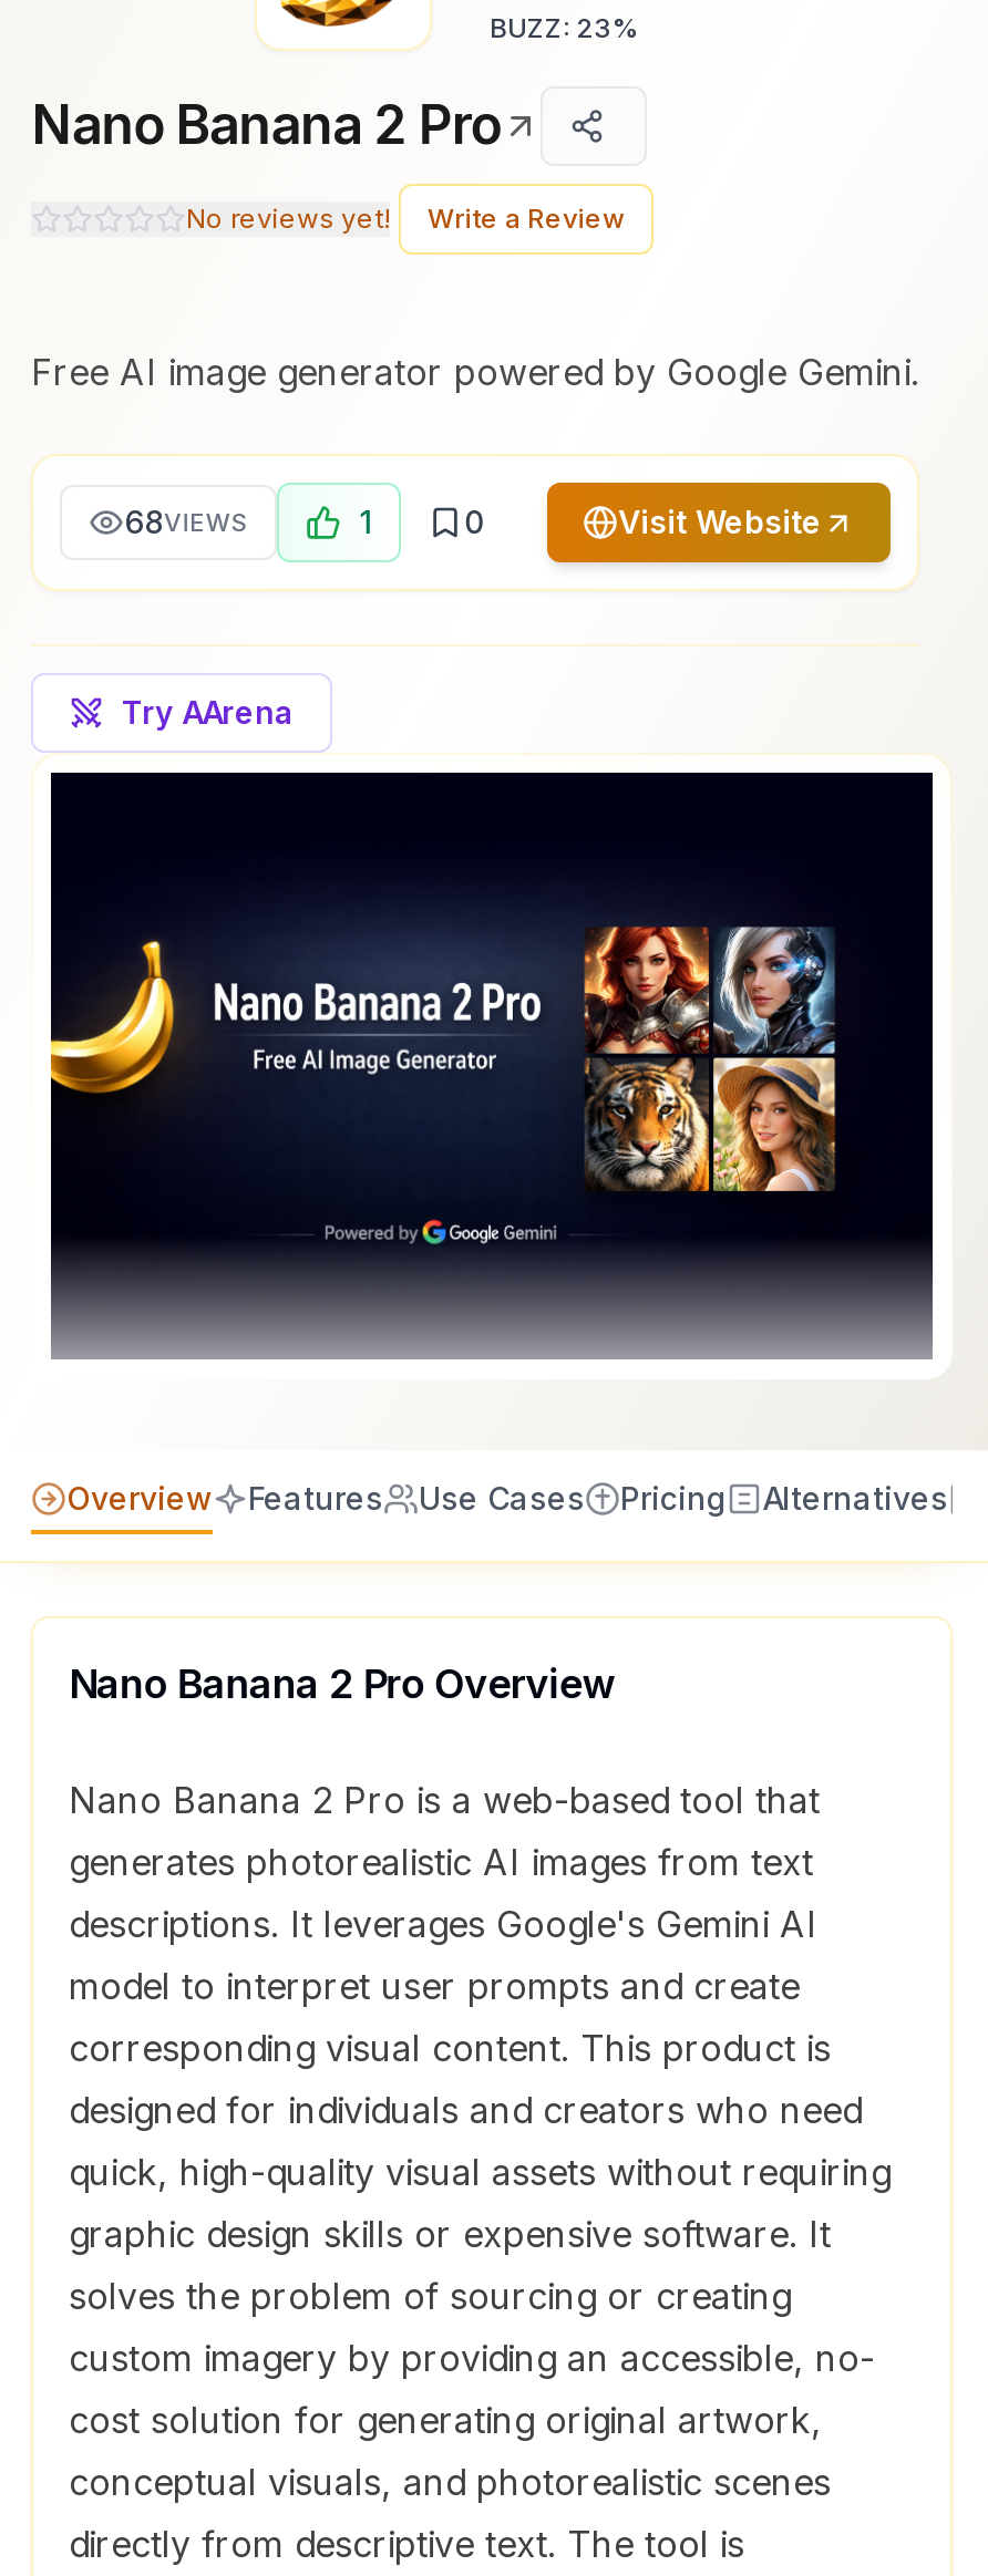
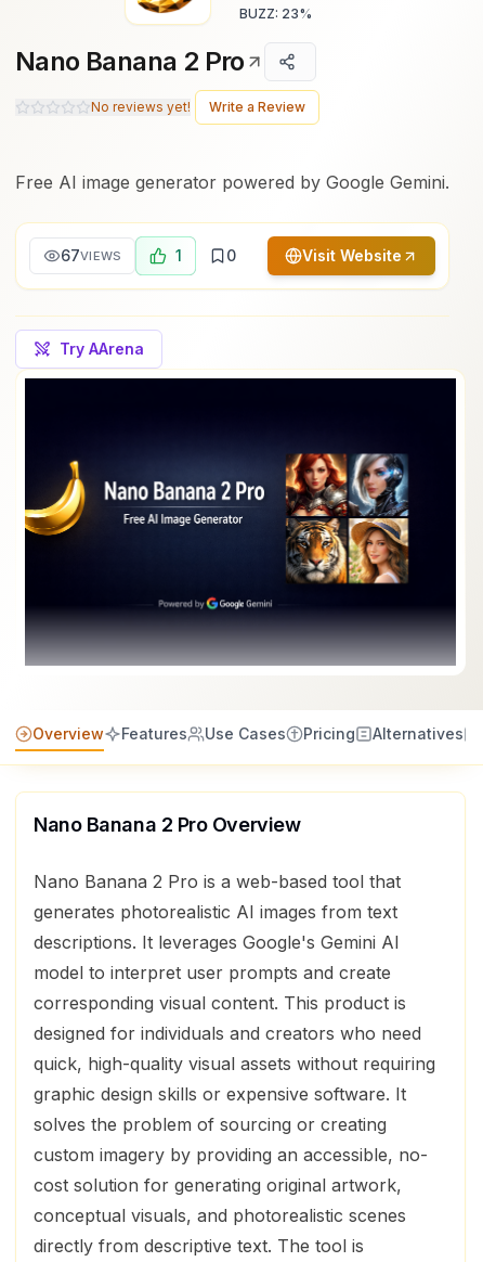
- 68VIEWS
+ 67VIEWS
